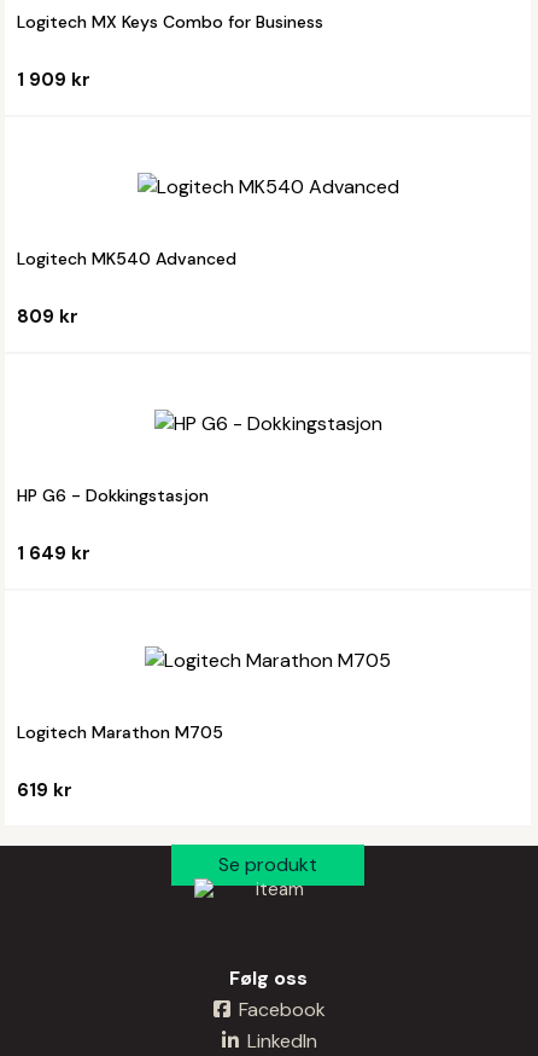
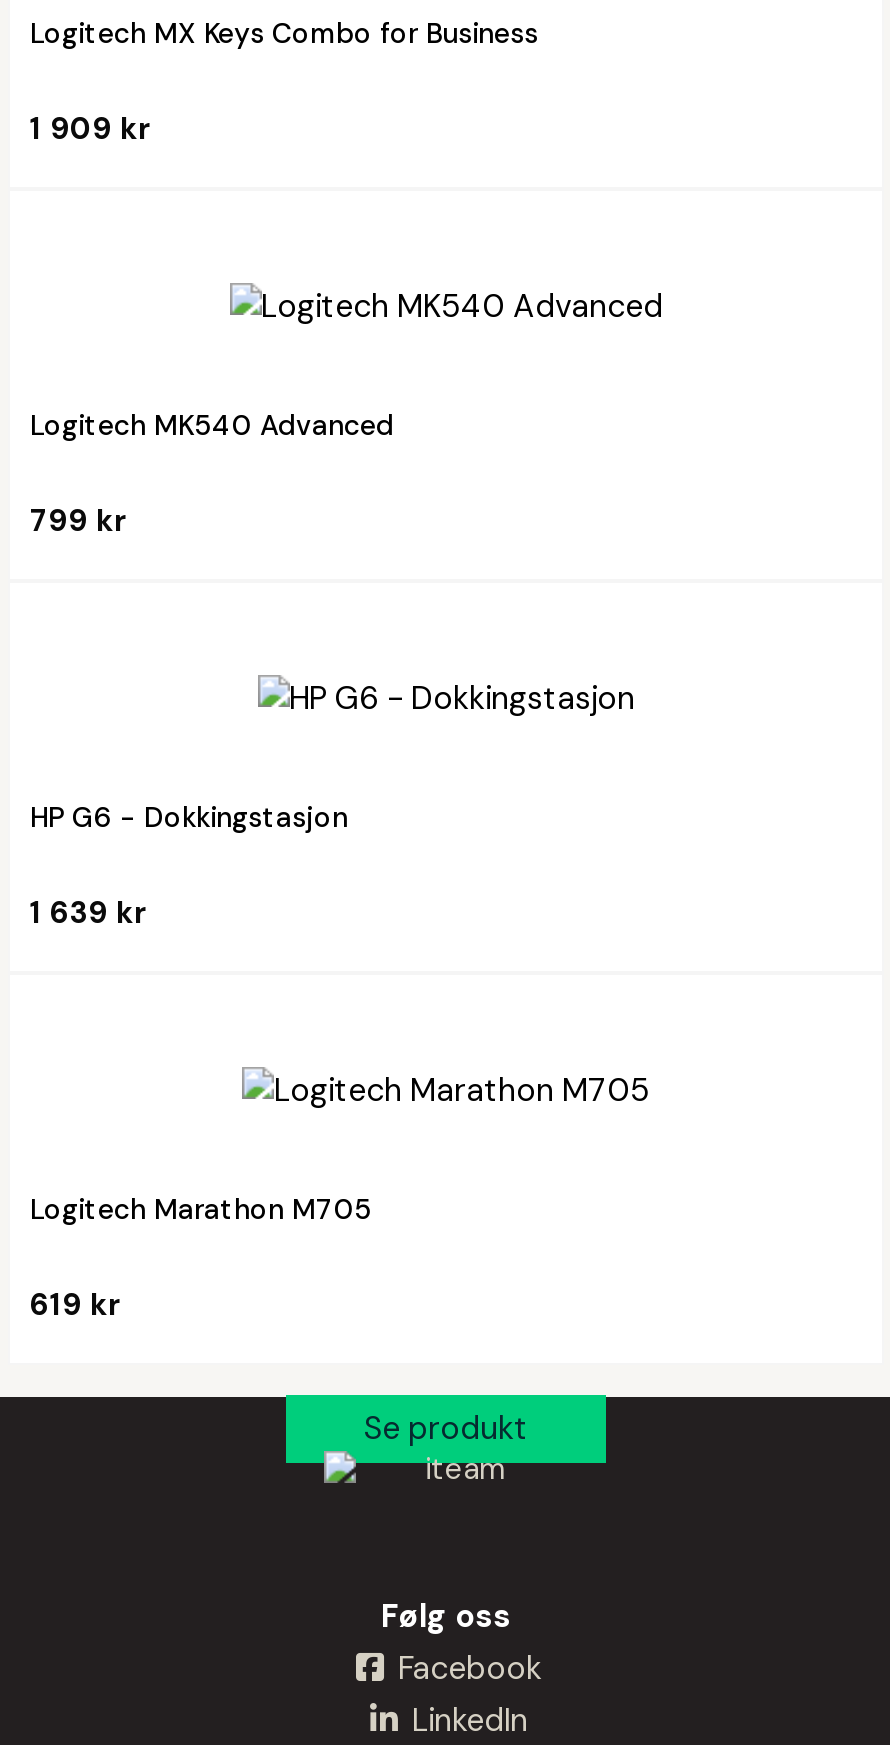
- 809 kr
+ 799 kr

- 1 649 kr
+ 1 639 kr
